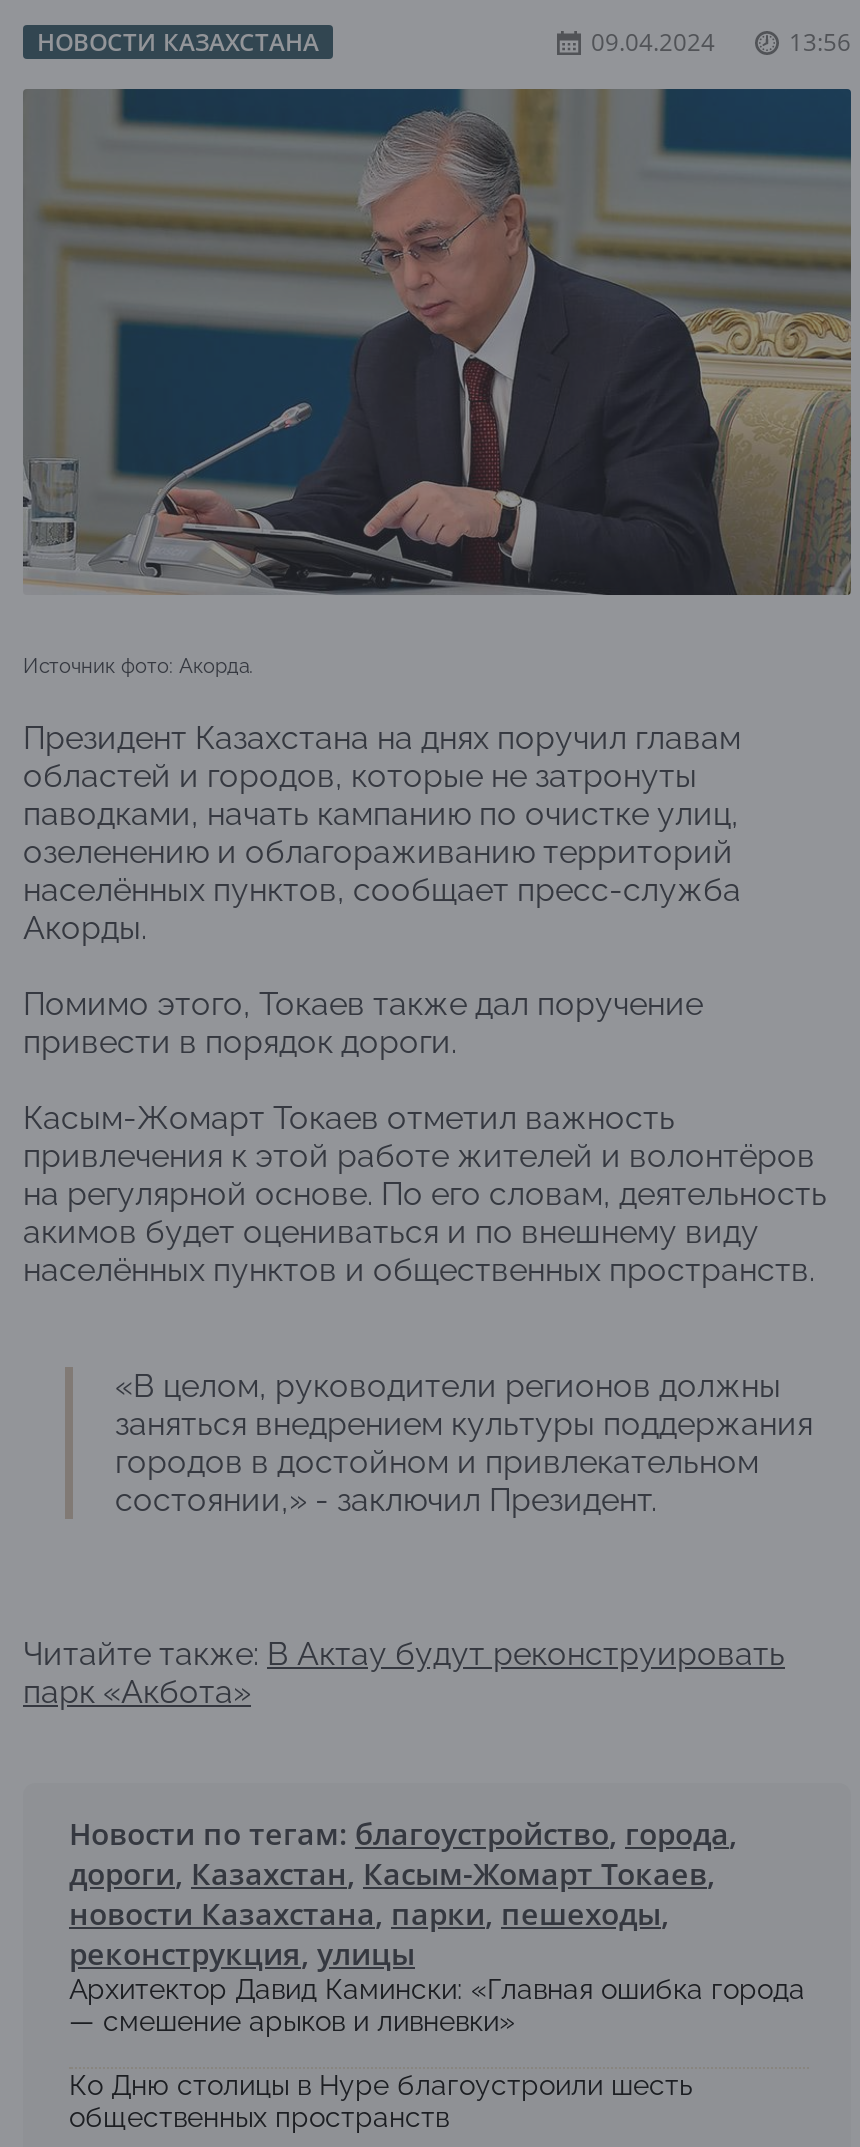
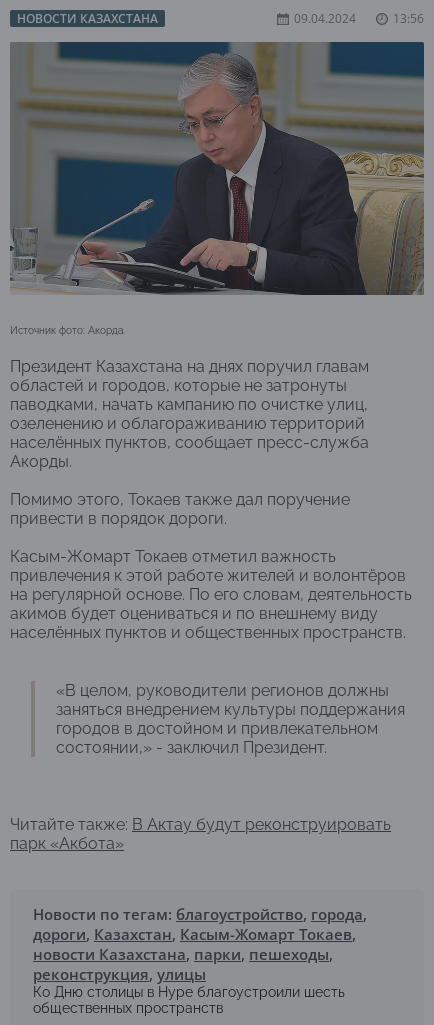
- Архитектор Давид Камински: «Главная ошибка города
- — смешение арыков и ливневки»
